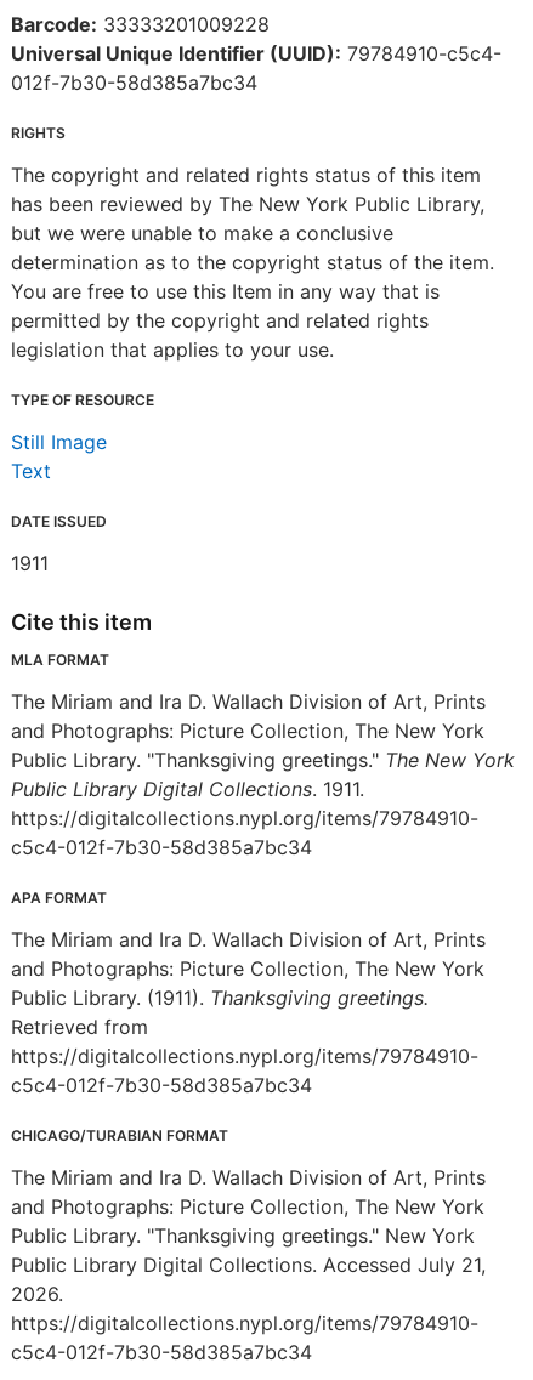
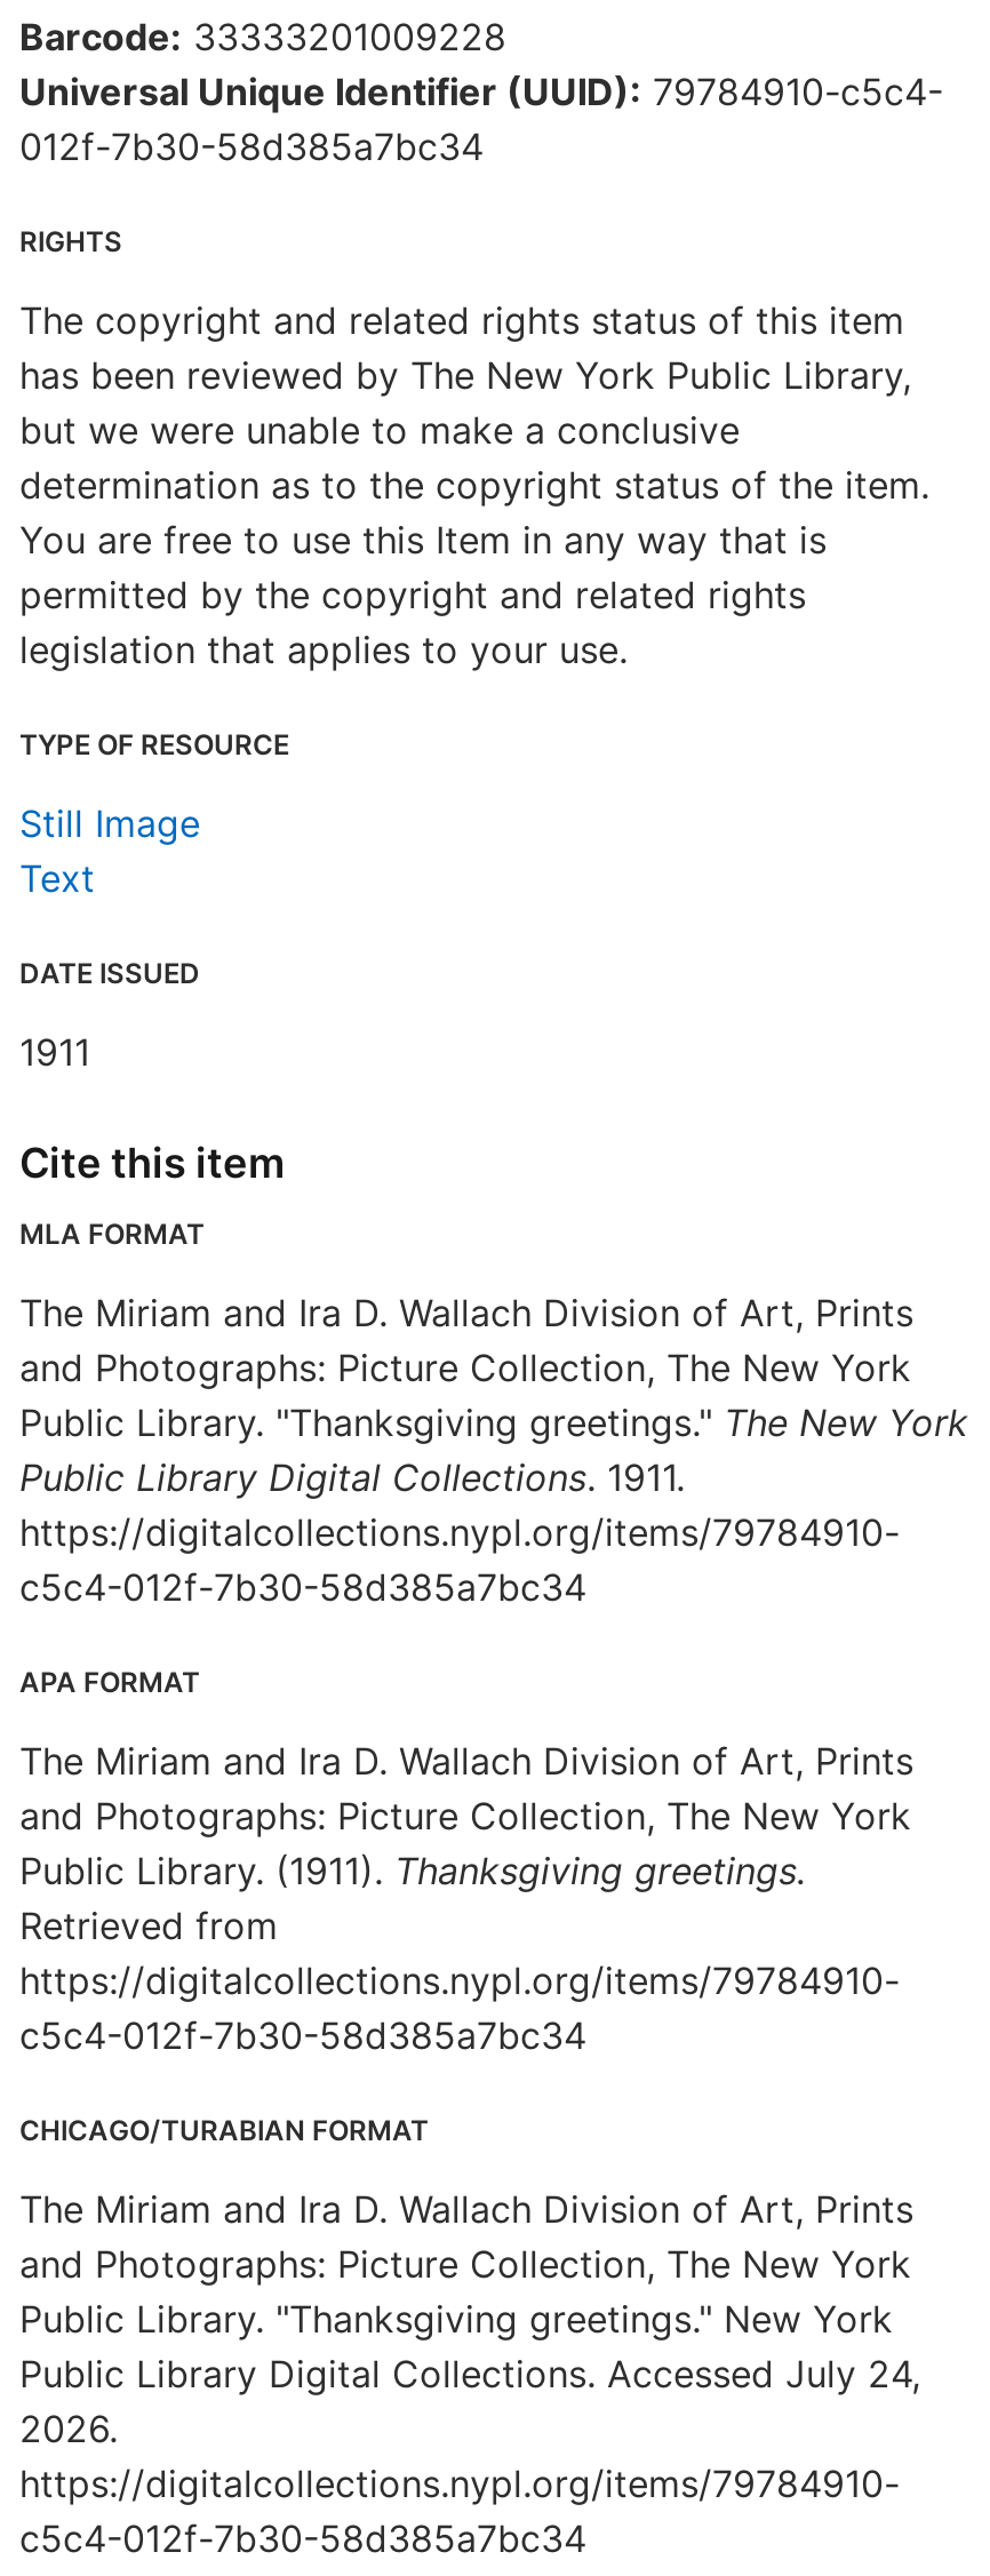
- Public Library Digital Collections. Accessed July 21,
+ Public Library Digital Collections. Accessed July 24,
